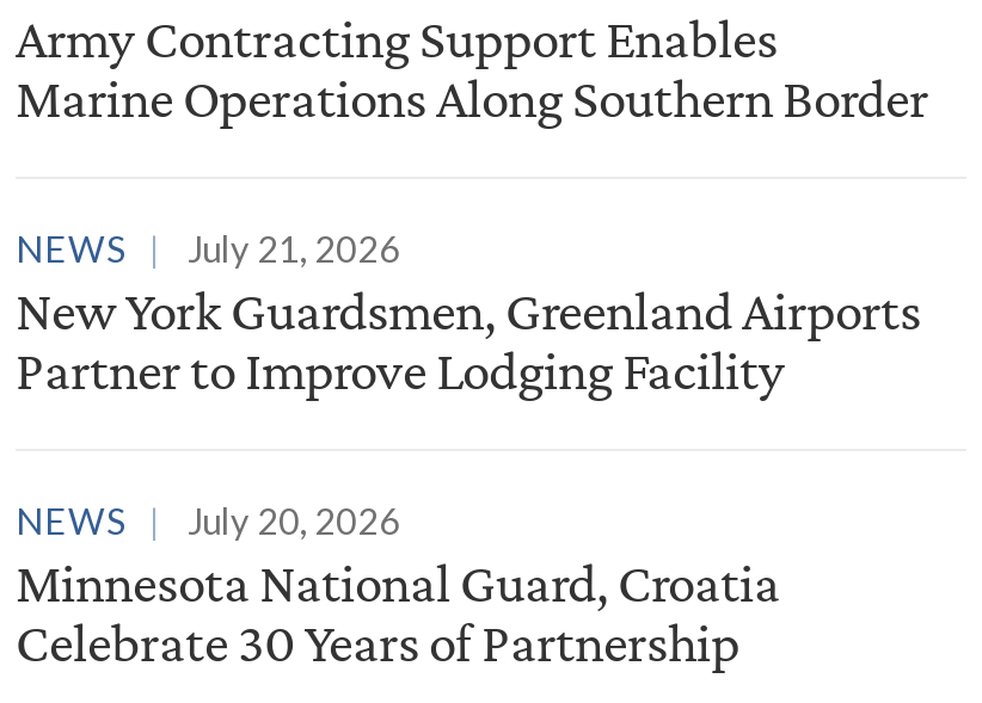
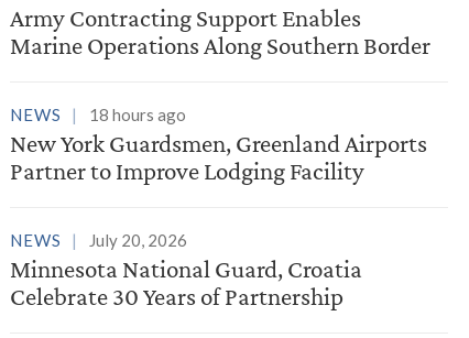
- NEWS July 21, 2026
+ NEWS 18 hours ago
